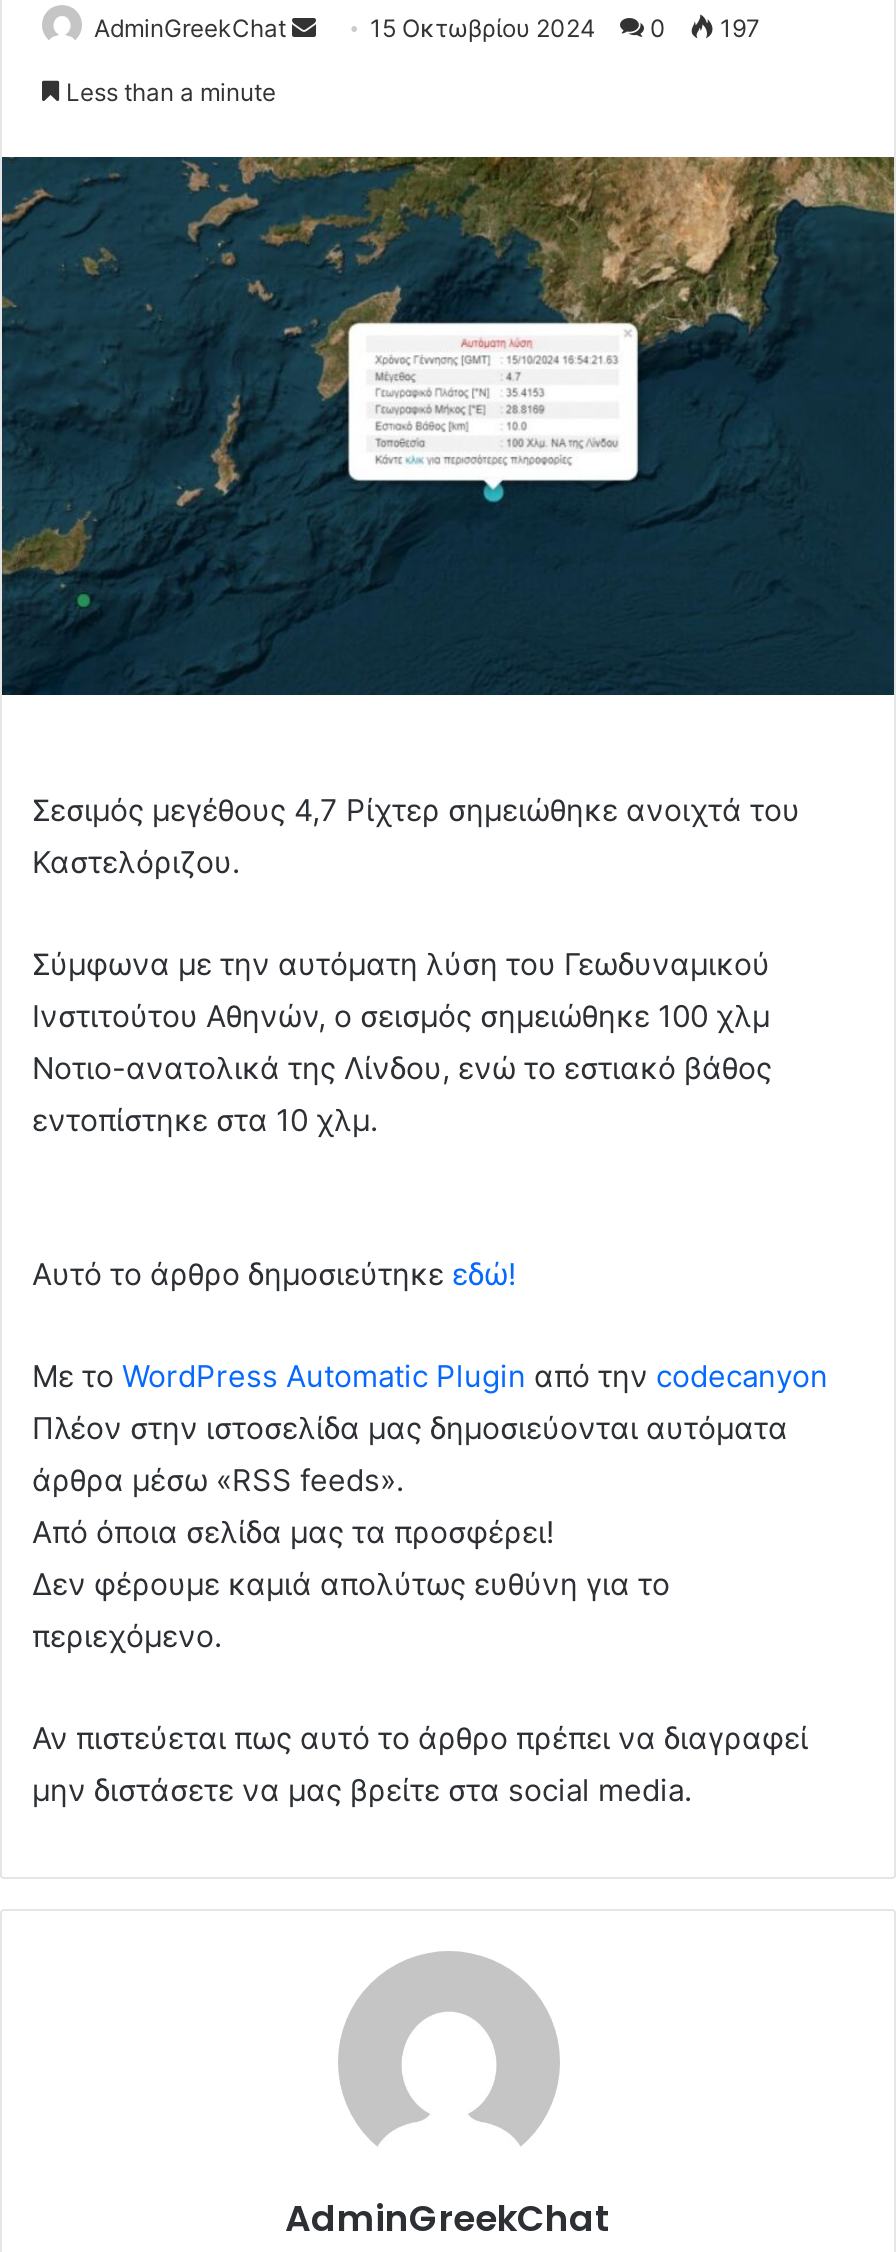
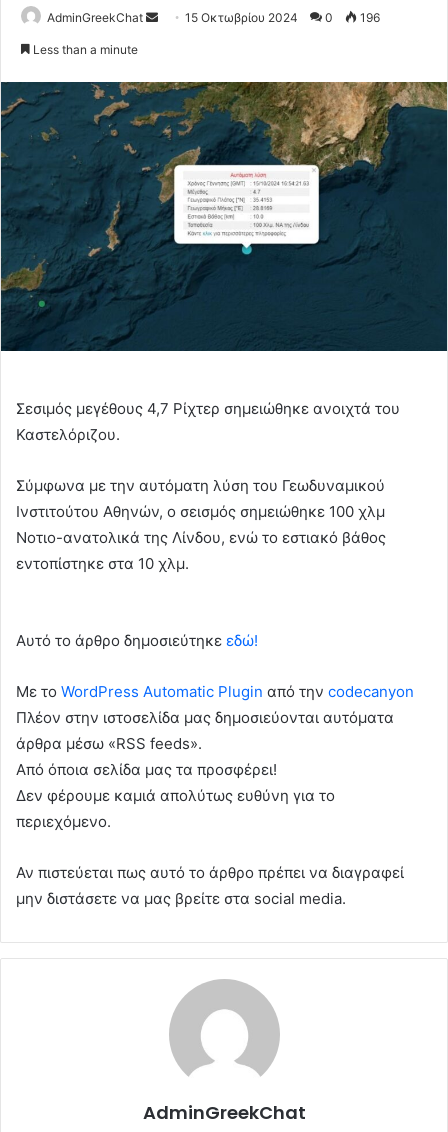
- 197
+ 196
